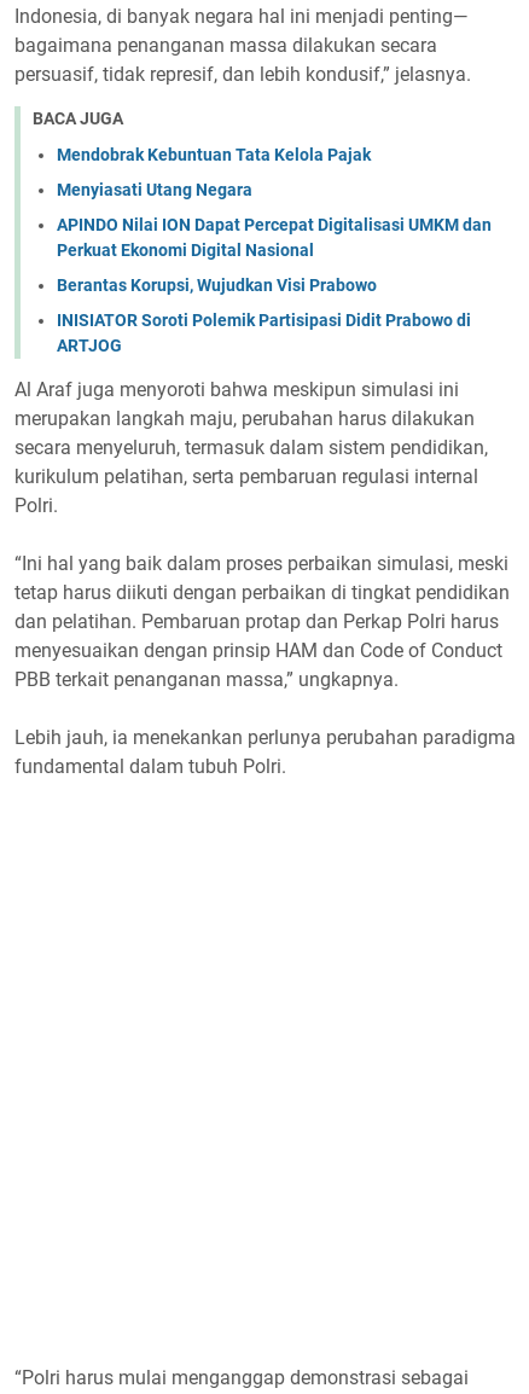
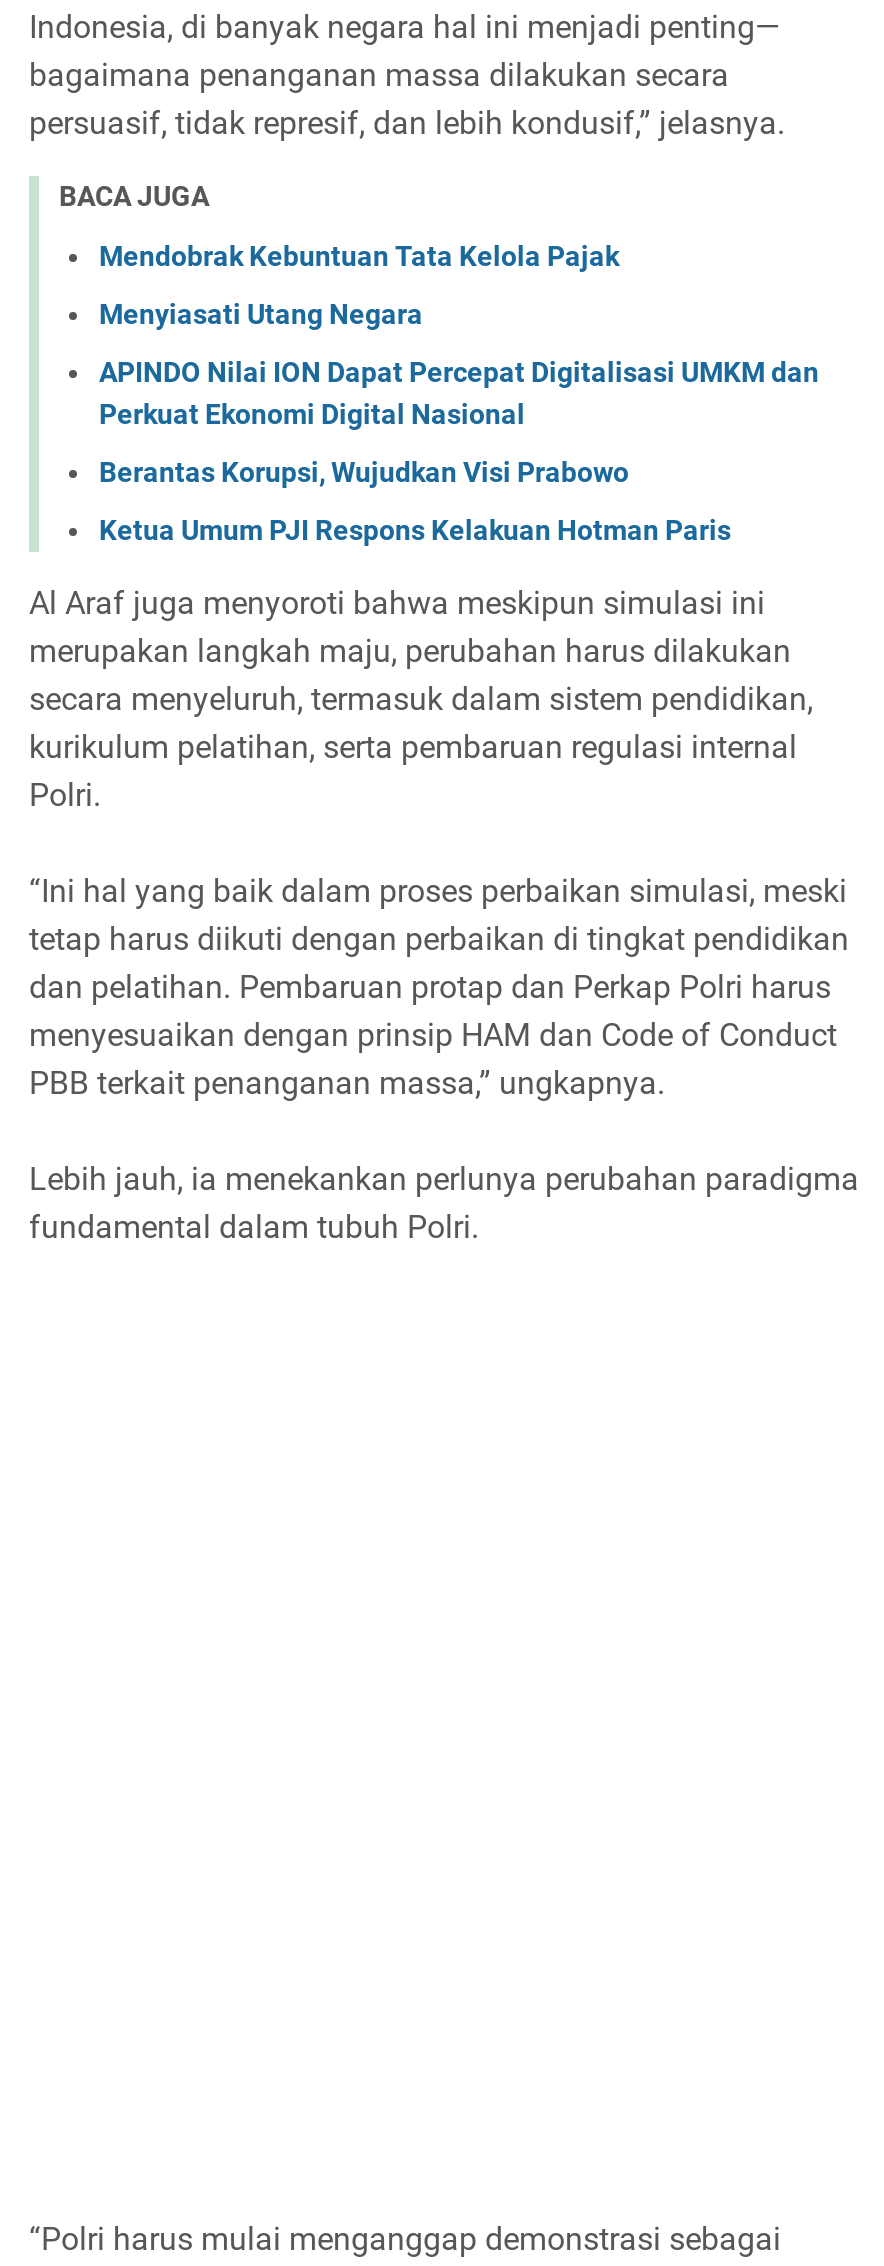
- INISIATOR Soroti Polemik Partisipasi Didit Prabowo di
- ARTJOG
+ Ketua Umum PJI Respons Kelakuan Hotman Paris
